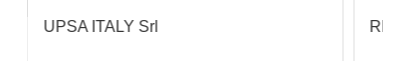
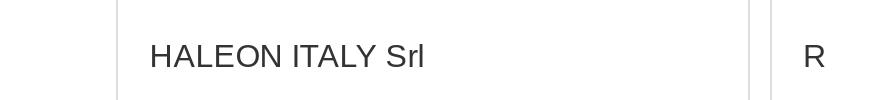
- UPSA ITALY Srl
+ HALEON ITALY Srl
